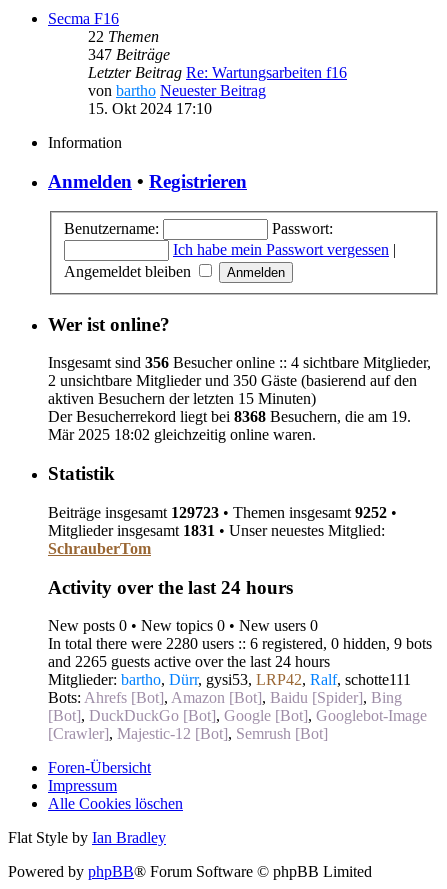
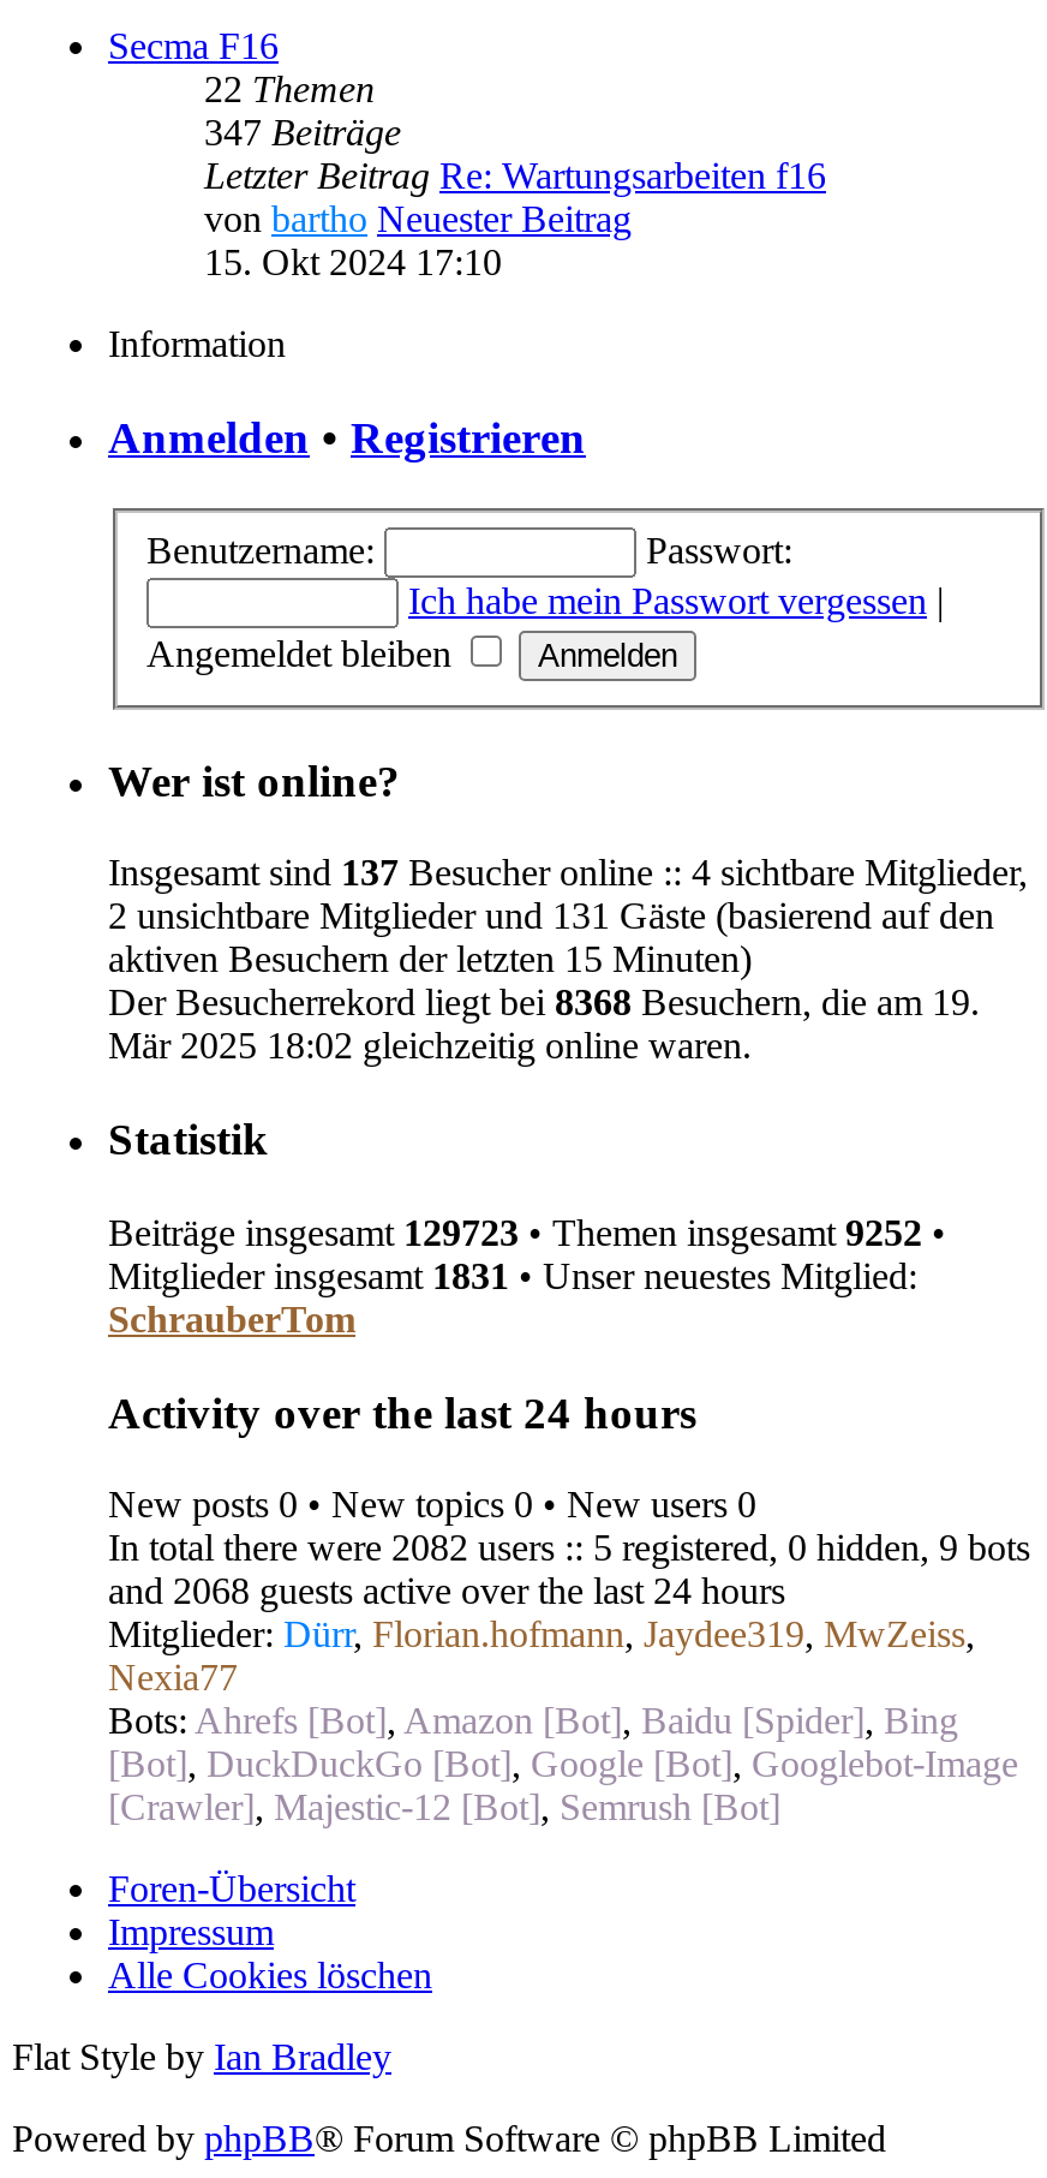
- Insgesamt sind 356 Besucher online :: 4 sichtbare Mitglieder,
+ Insgesamt sind 137 Besucher online :: 4 sichtbare Mitglieder,

- 2 unsichtbare Mitglieder und 350 Gäste (basierend auf den
+ 2 unsichtbare Mitglieder und 131 Gäste (basierend auf den

- In total there were 2280 users :: 6 registered, 0 hidden, 9 bots
- and 2265 guests active over the last 24 hours
- Mitglieder: bartho, Dürr, gysi53, LRP42, Ralf, schotte111
+ In total there were 2082 users :: 5 registered, 0 hidden, 9 bots
+ and 2068 guests active over the last 24 hours
+ Mitglieder: Dürr, Florian.hofmann, Jaydee319, MwZeiss,
+ Nexia77
